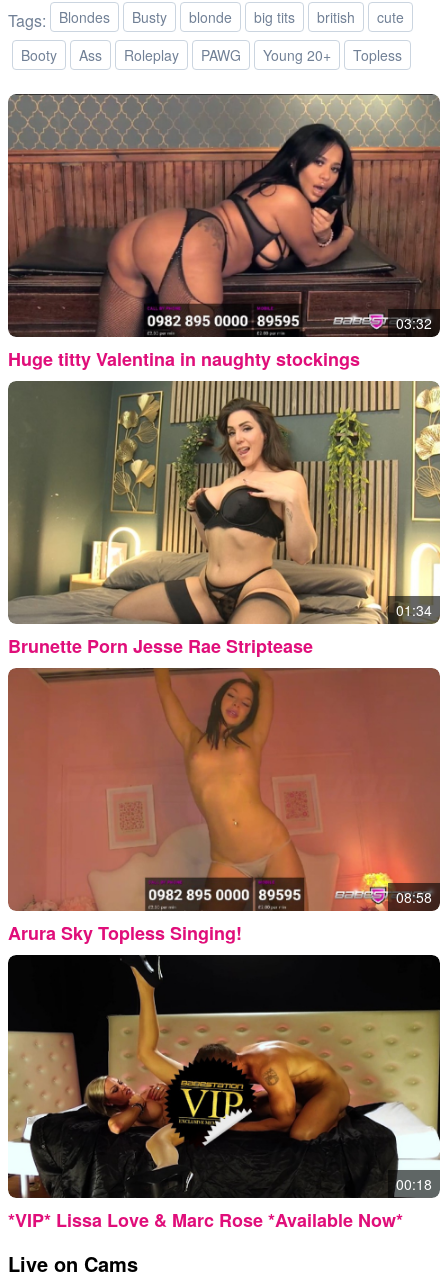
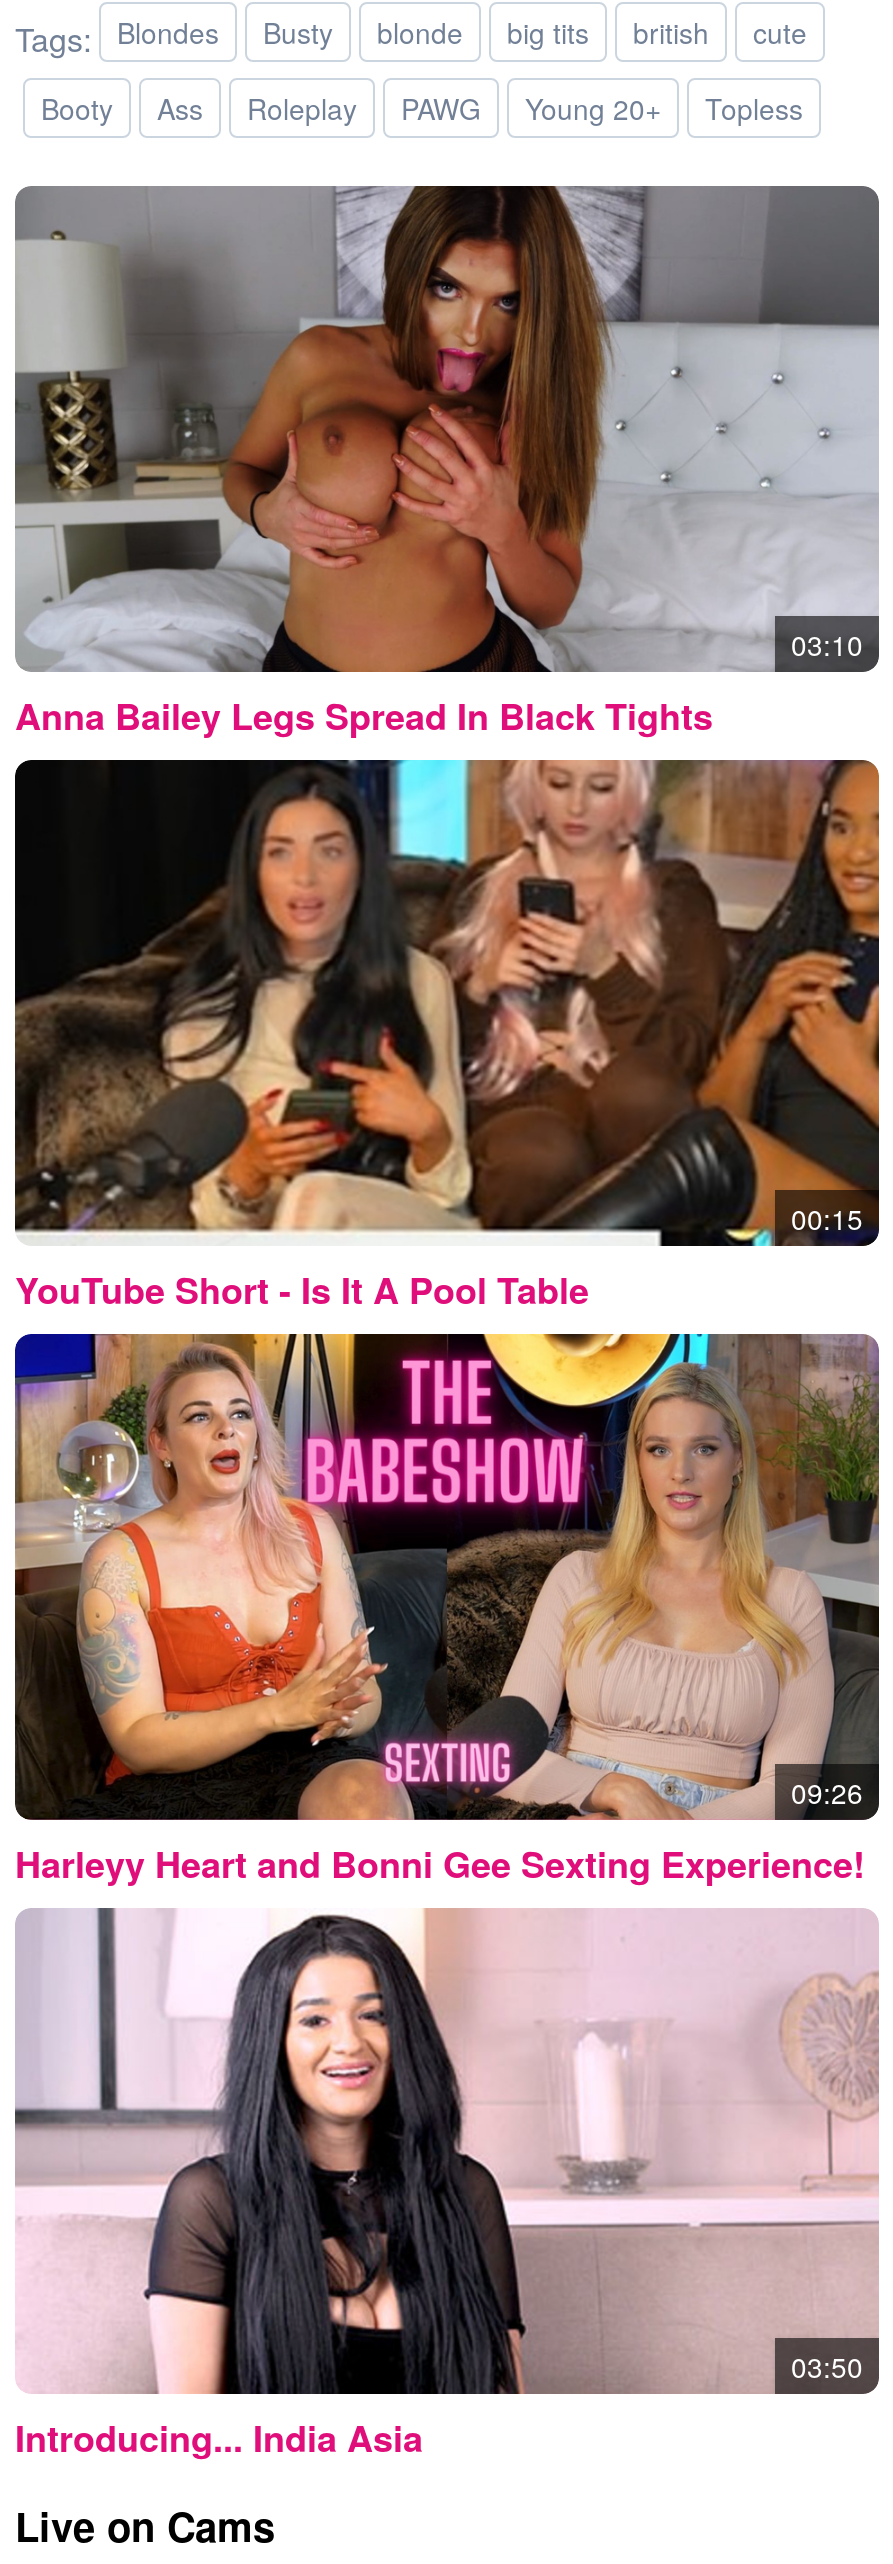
- [image]
- 03:32
+ [image]
+ 03:10

- Huge titty Valentina in naughty stockings
+ Anna Bailey Legs Spread In Black Tights

- [image]
- 01:34
+ [image]
+ 00:15

- Brunette Porn Jesse Rae Striptease
+ YouTube Short - Is It A Pool Table

- [image]
- 08:58
+ [image]
+ 09:26

- Arura Sky Topless Singing!
+ Harleyy Heart and Bonni Gee Sexting Experience!

- [image]
- 00:18
+ [image]
+ 03:50

- *VIP* Lissa Love & Marc Rose *Available Now*
+ Introducing... India Asia
